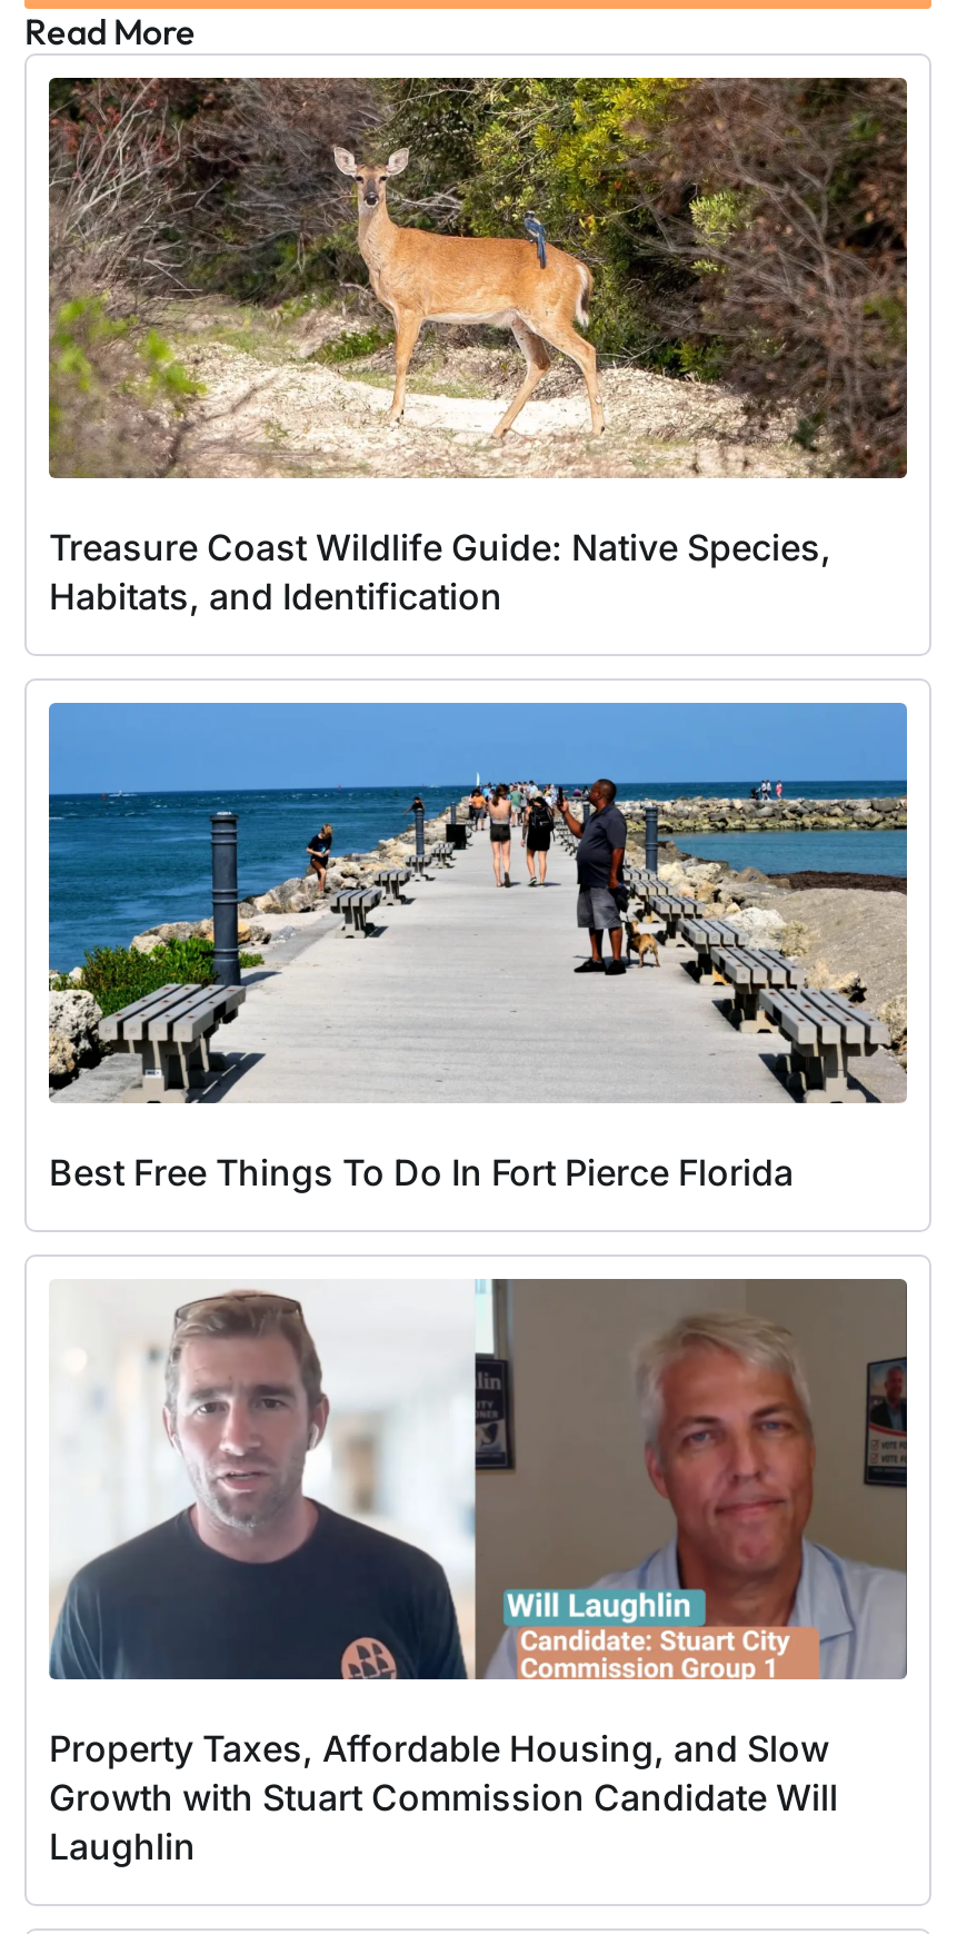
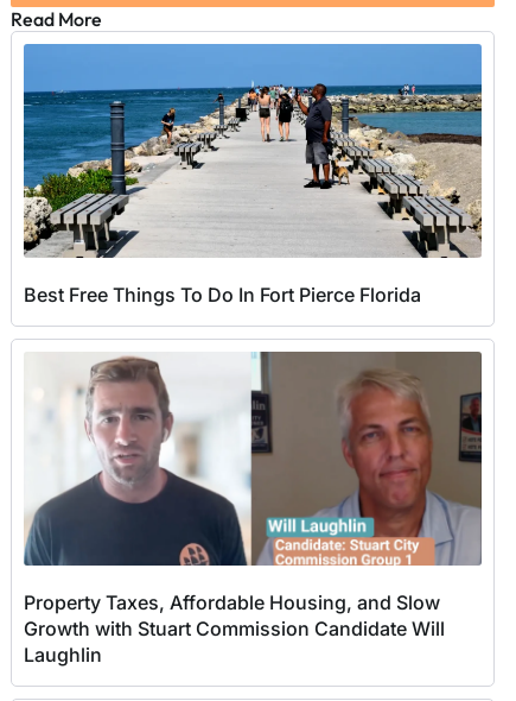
- [image]
- Treasure Coast Wildlife Guide: Native Species,
- Habitats, and Identification
